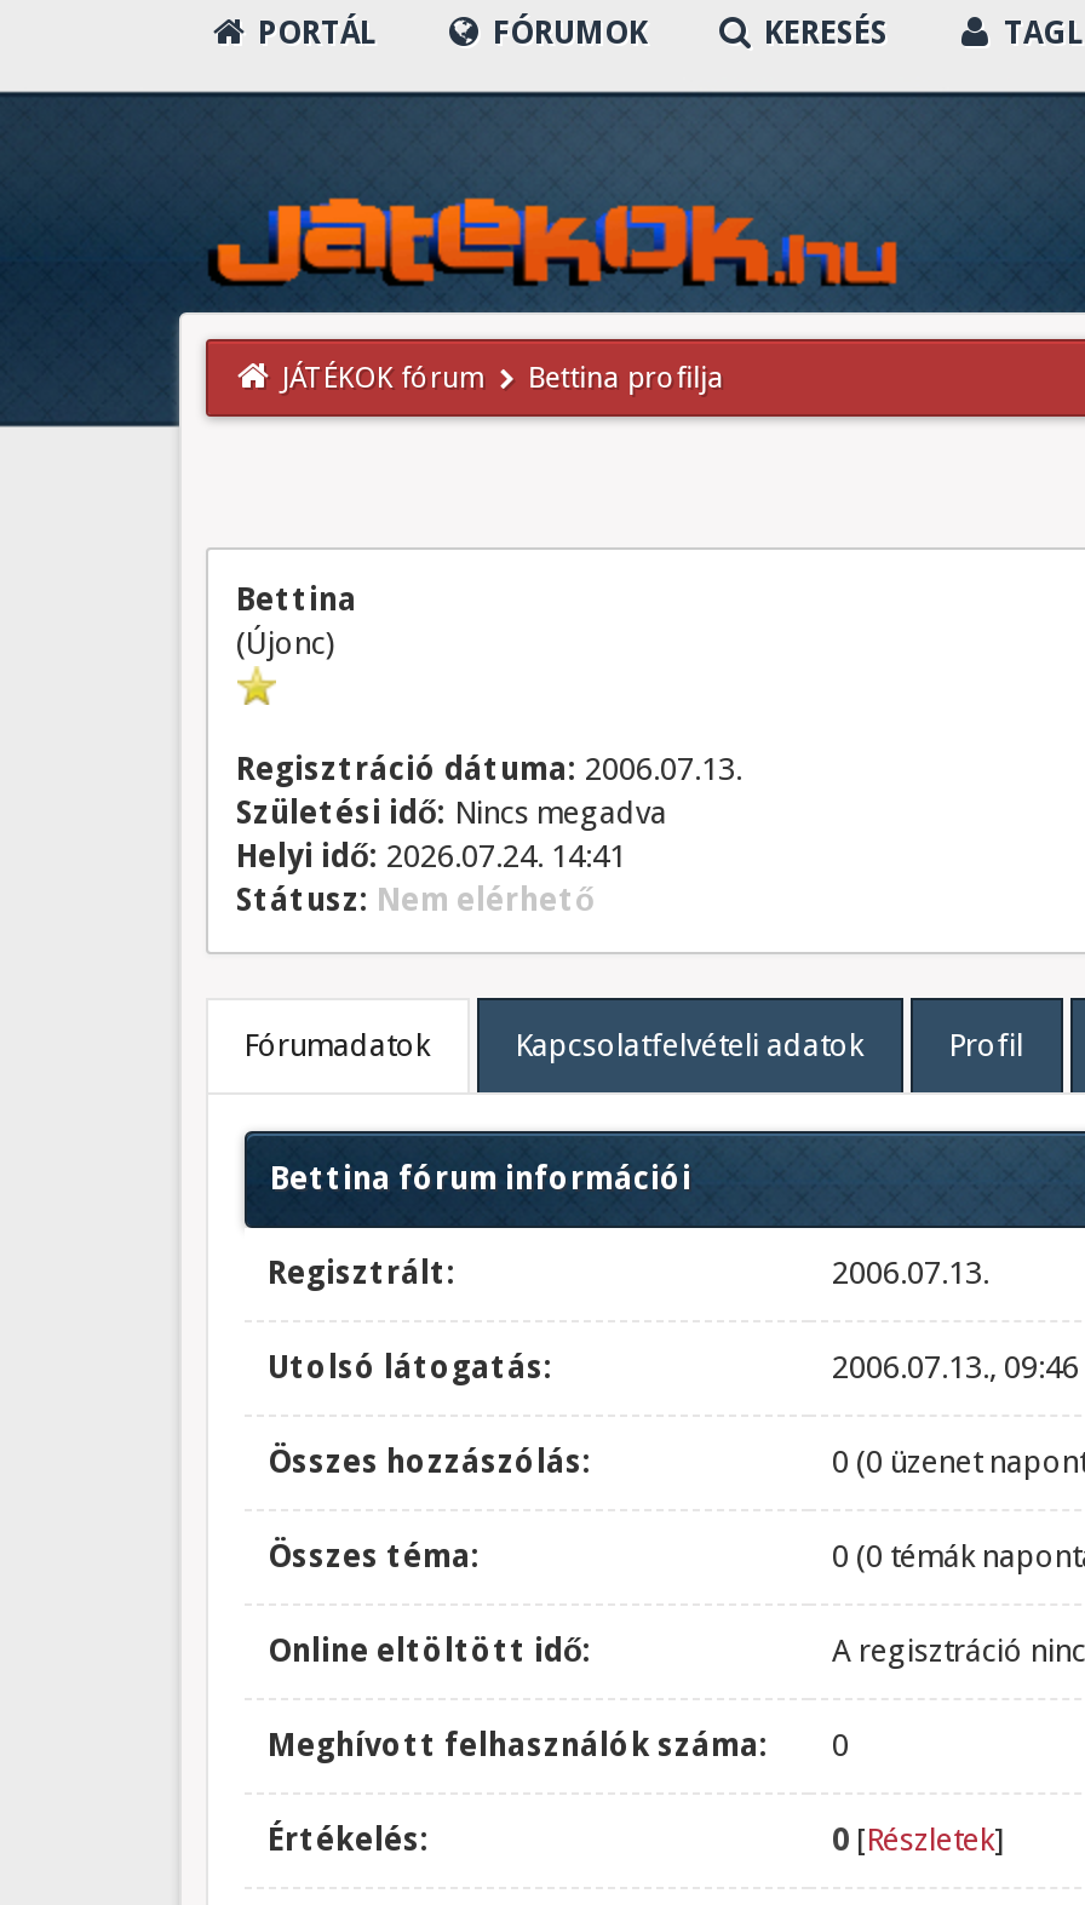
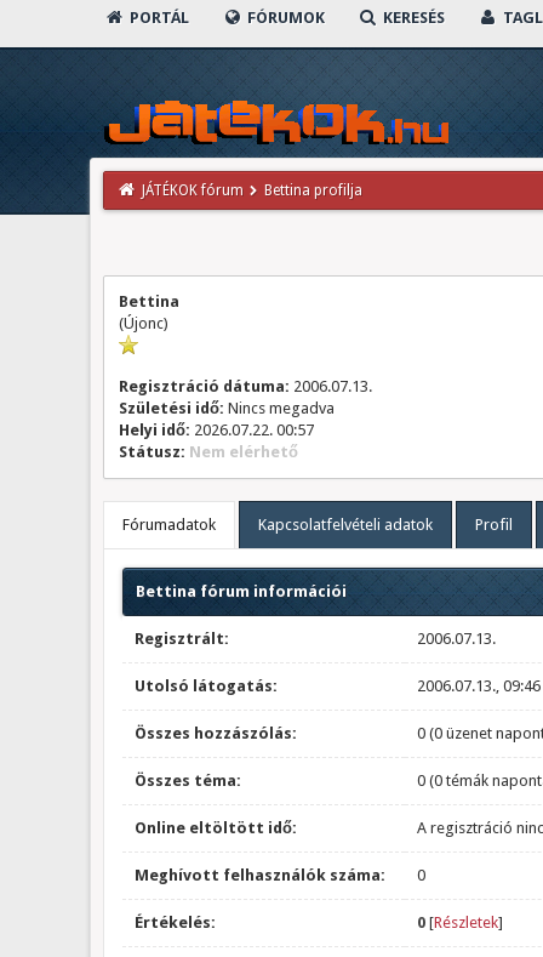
- Helyi idő: 2026.07.24. 14:41
+ Helyi idő: 2026.07.22. 00:57
